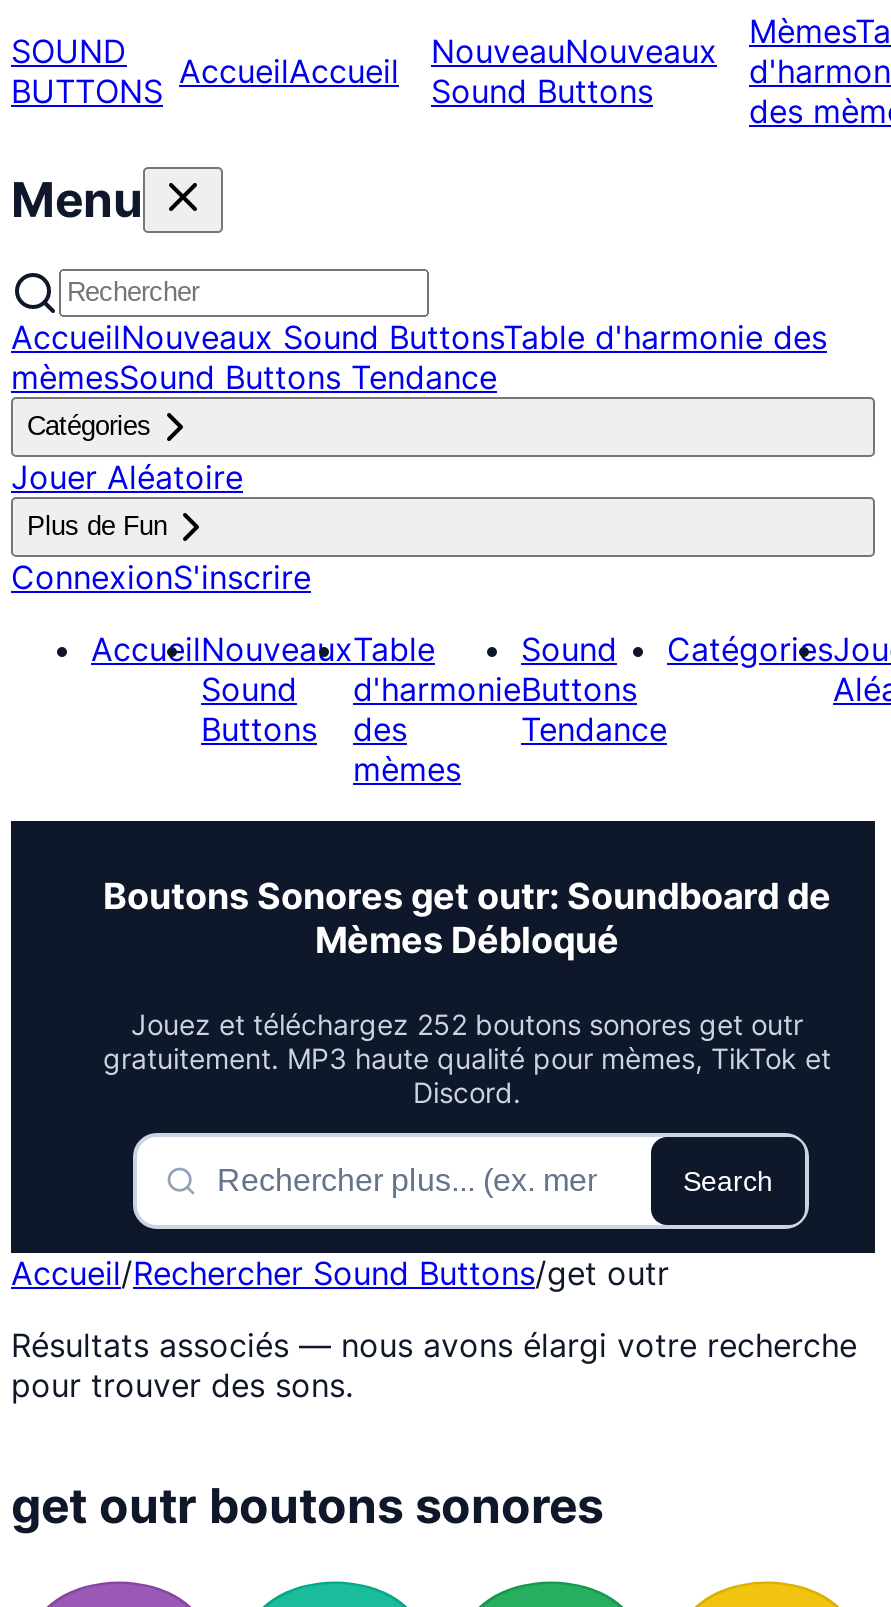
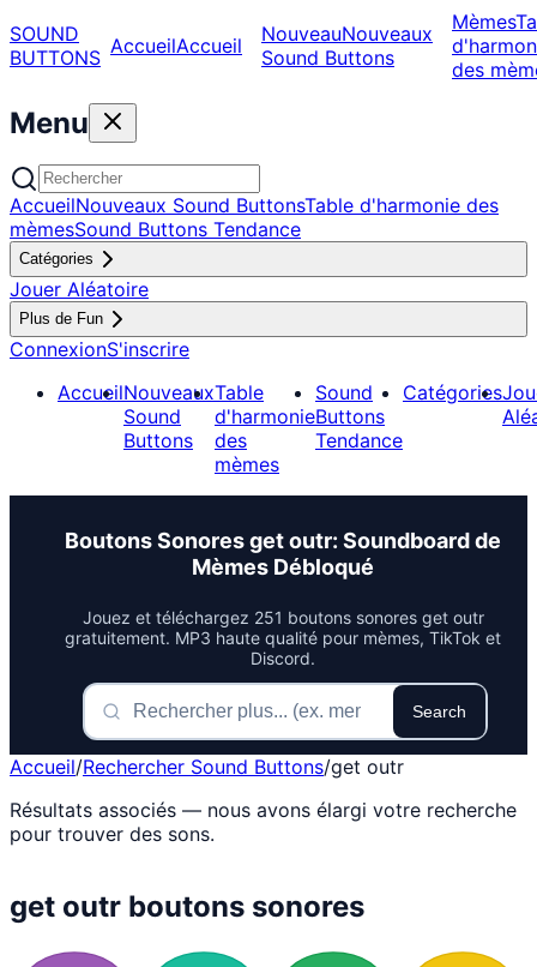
- Jouez et téléchargez 252 boutons sonores get outr
+ Jouez et téléchargez 251 boutons sonores get outr
